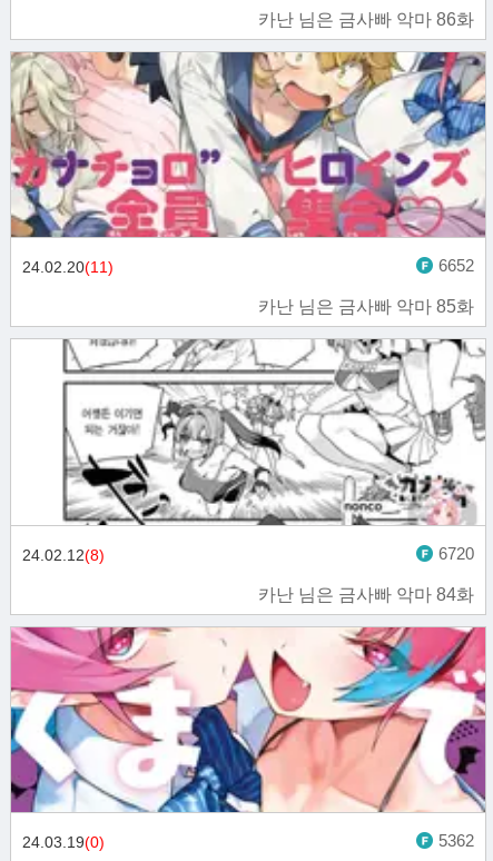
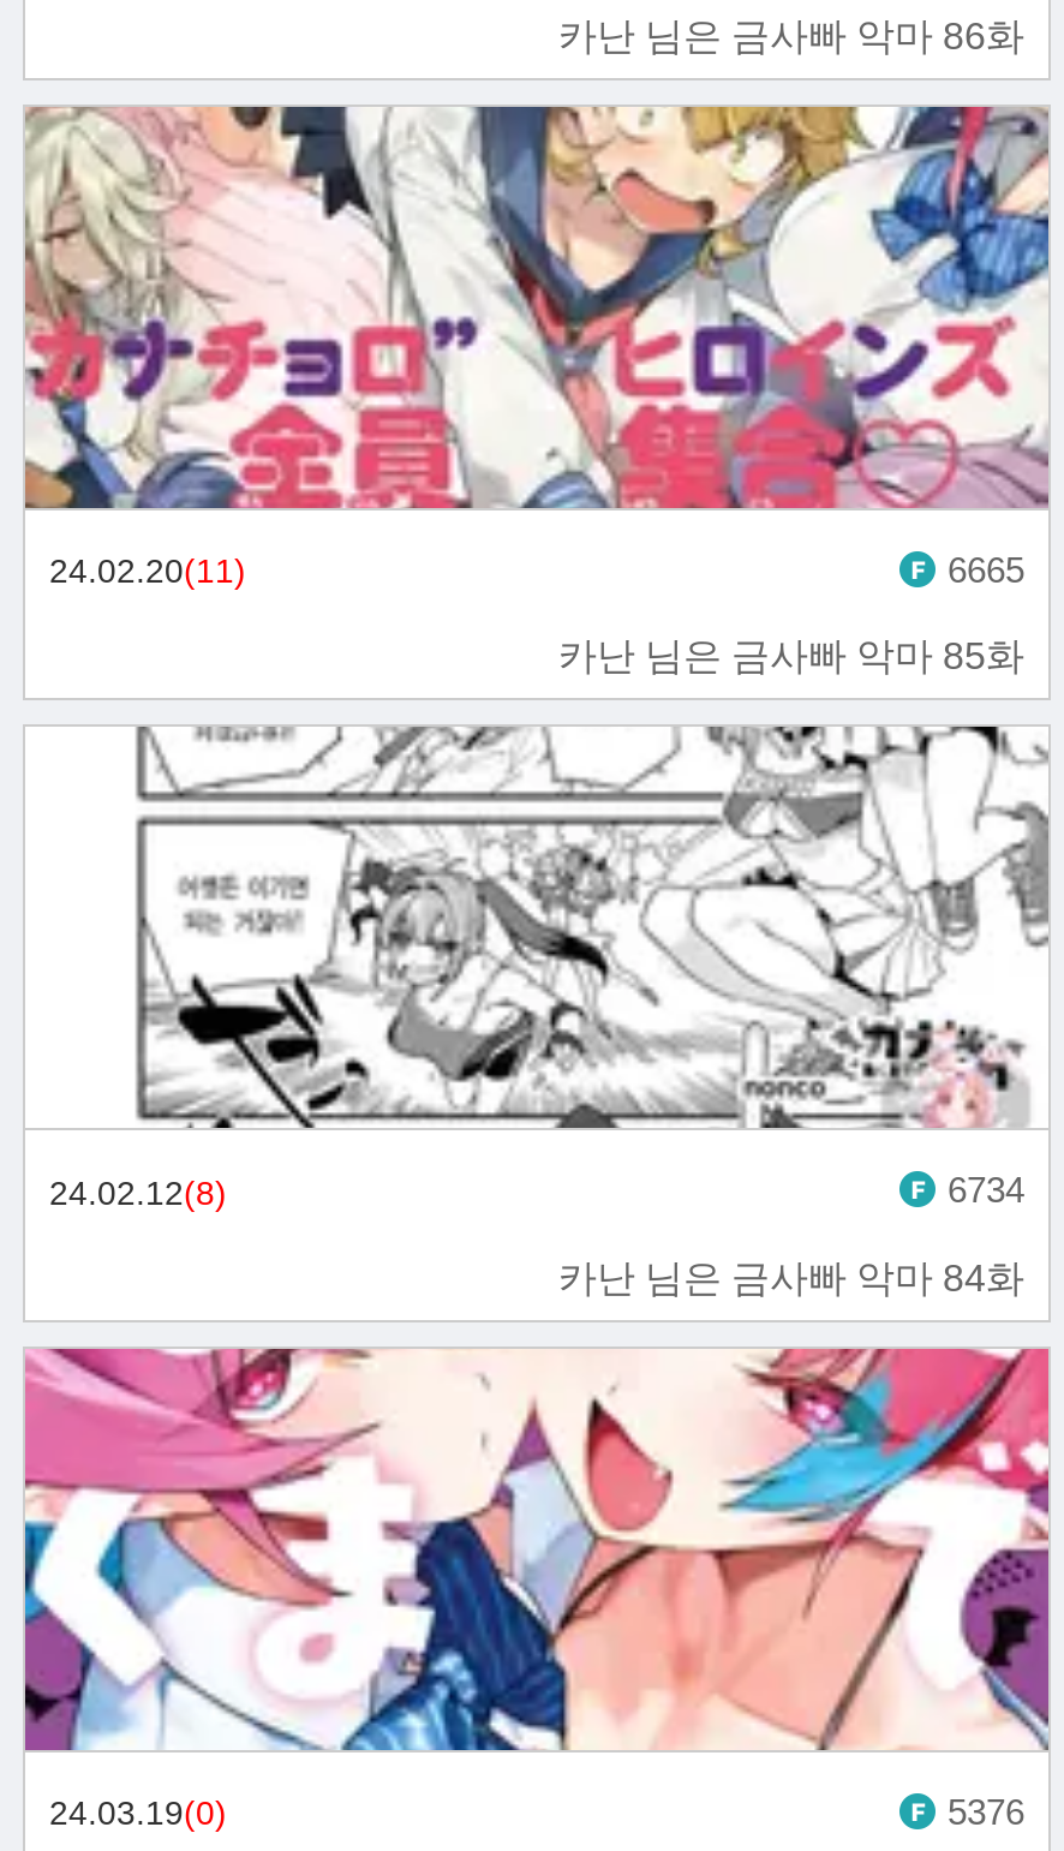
- 6652
+ 6665

- 6720
+ 6734

- 5362
+ 5376
